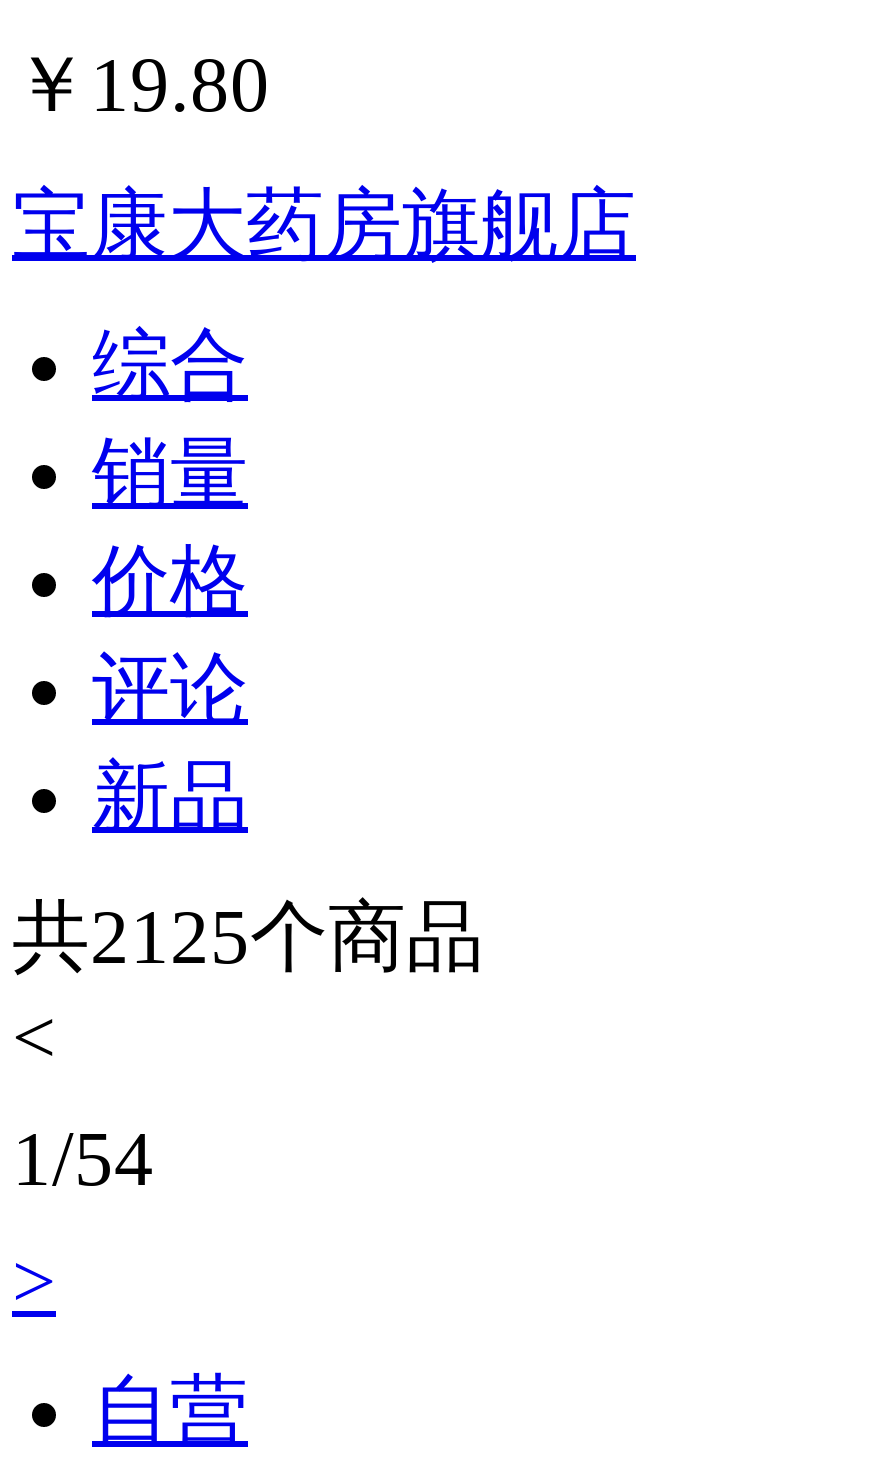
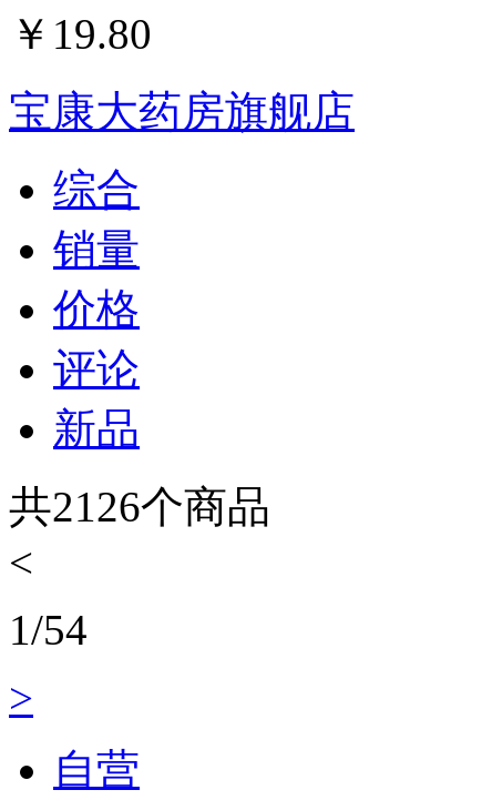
- 共2125个商品
+ 共2126个商品
